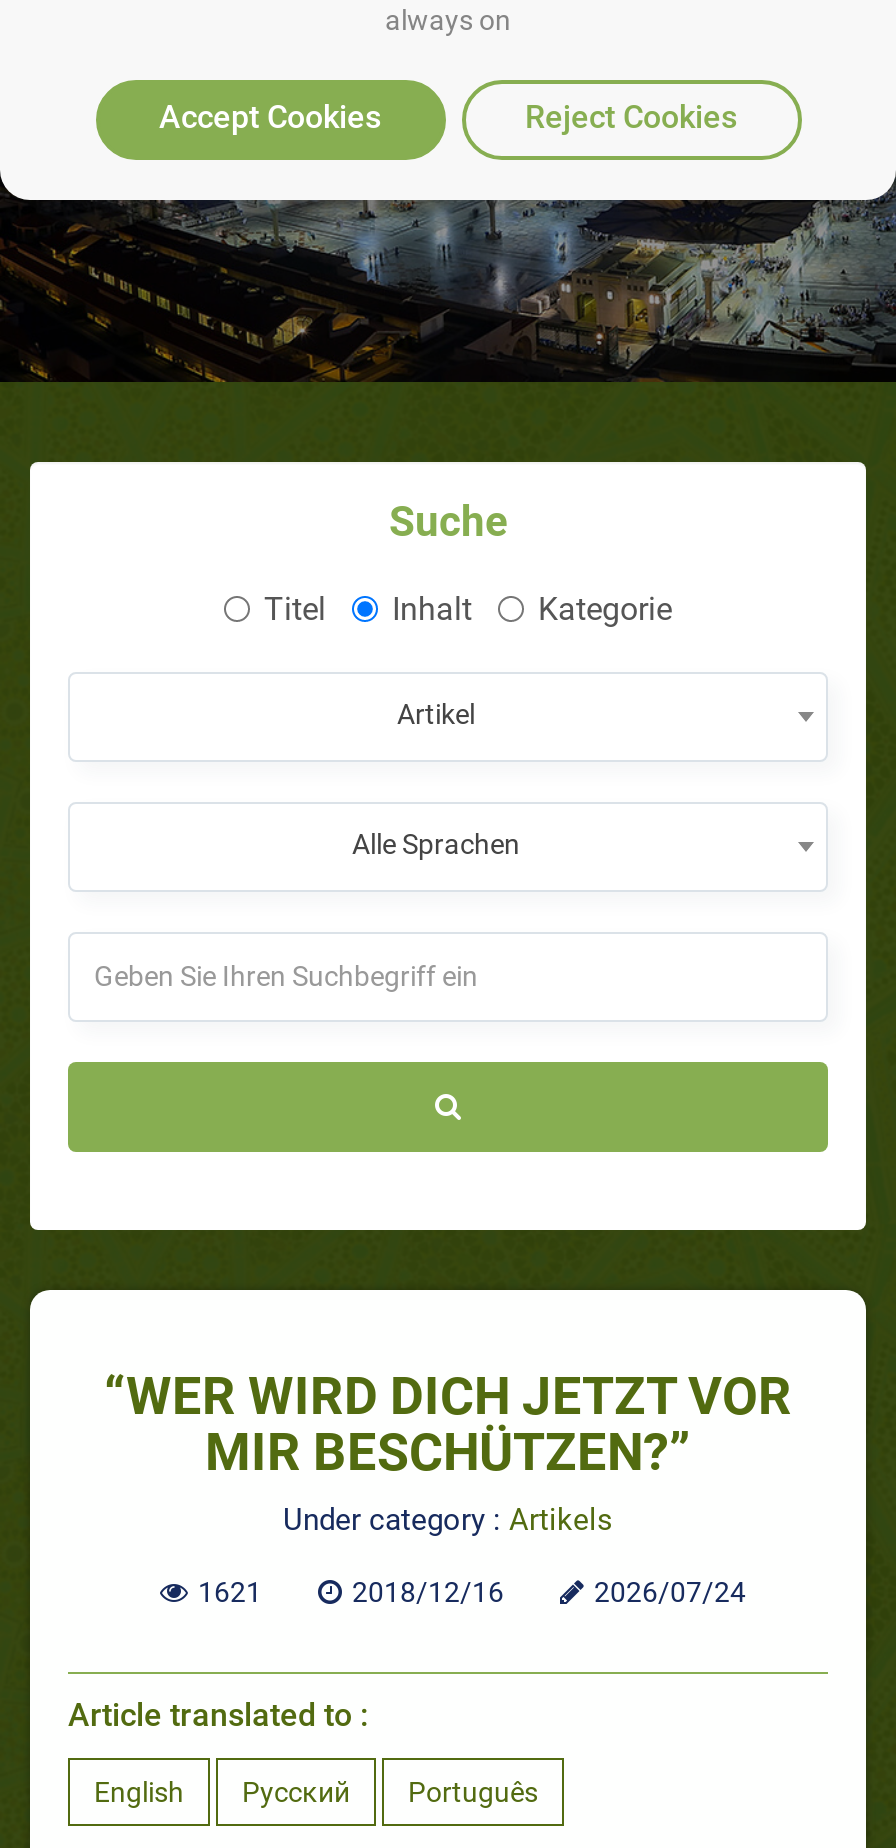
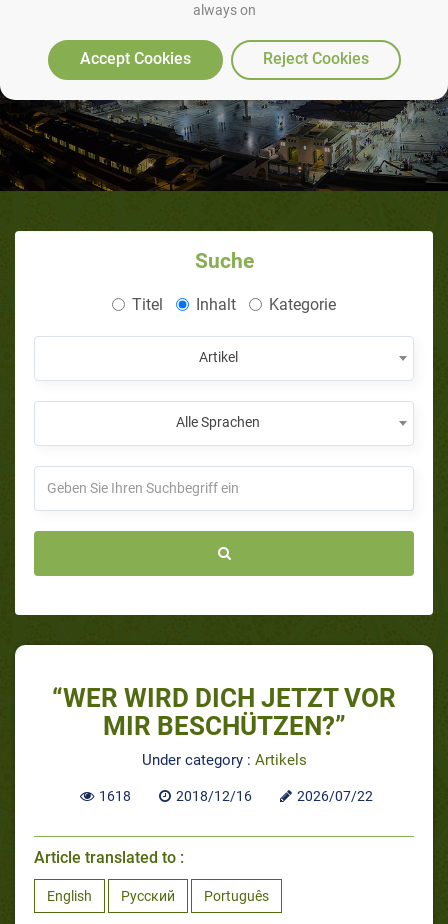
- 1621
+ 1618

- 2026/07/24
+ 2026/07/22
